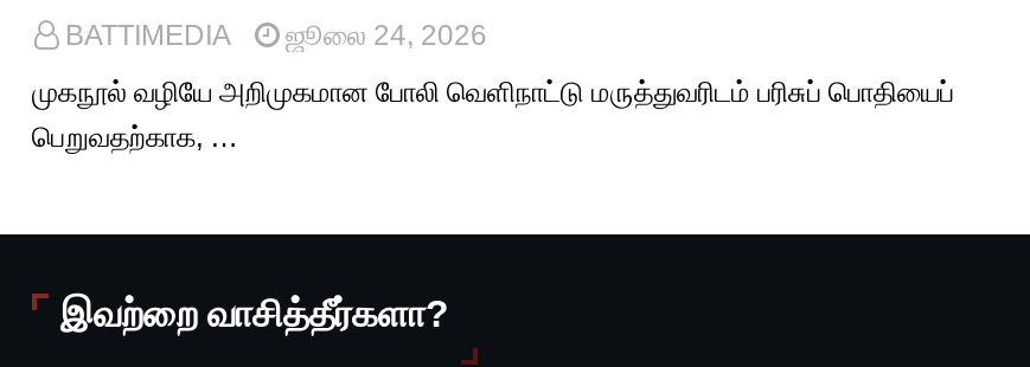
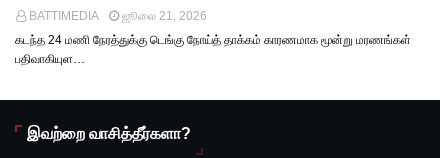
- BATTIMEDIA ஜூலை 24, 2026
+ BATTIMEDIA ஜூலை 21, 2026

- முகநூல் வழியே அறிமுகமான போலி வெளிநாட்டு மருத்துவரிடம் பரிசுப் பொதியைப்
- பெறுவதற்காக, …
+ கடந்த 24 மணி நேரத்துக்கு டெங்கு நோய்த் தாக்கம் காரணமாக மூன்று மரணங்கள்
+ பதிவாகியுள…
